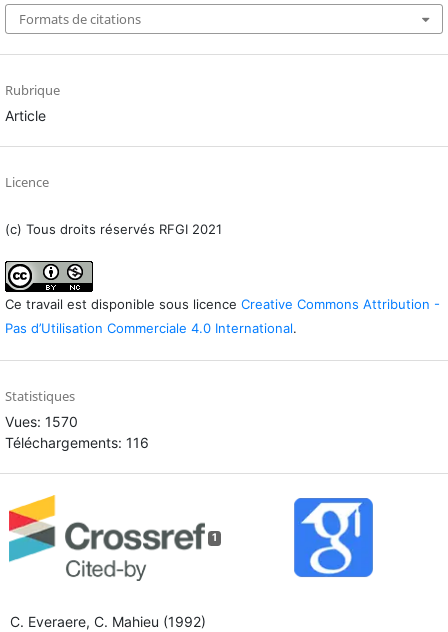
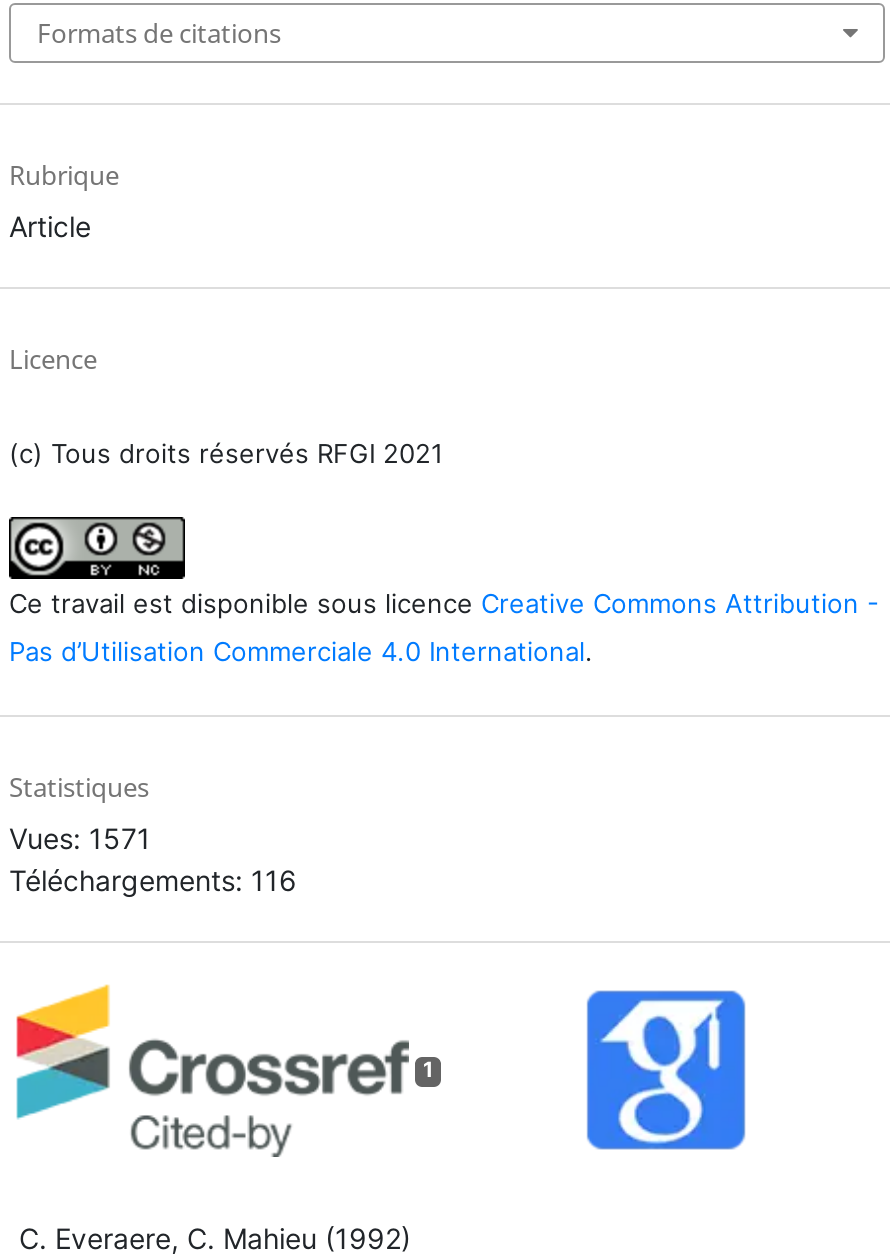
- Vues: 1570
+ Vues: 1571
